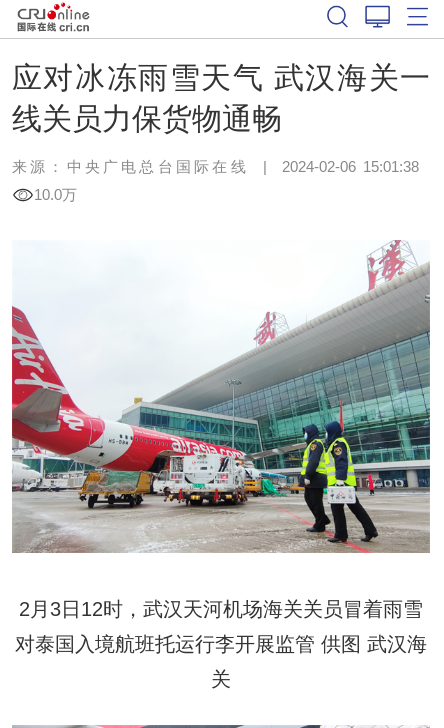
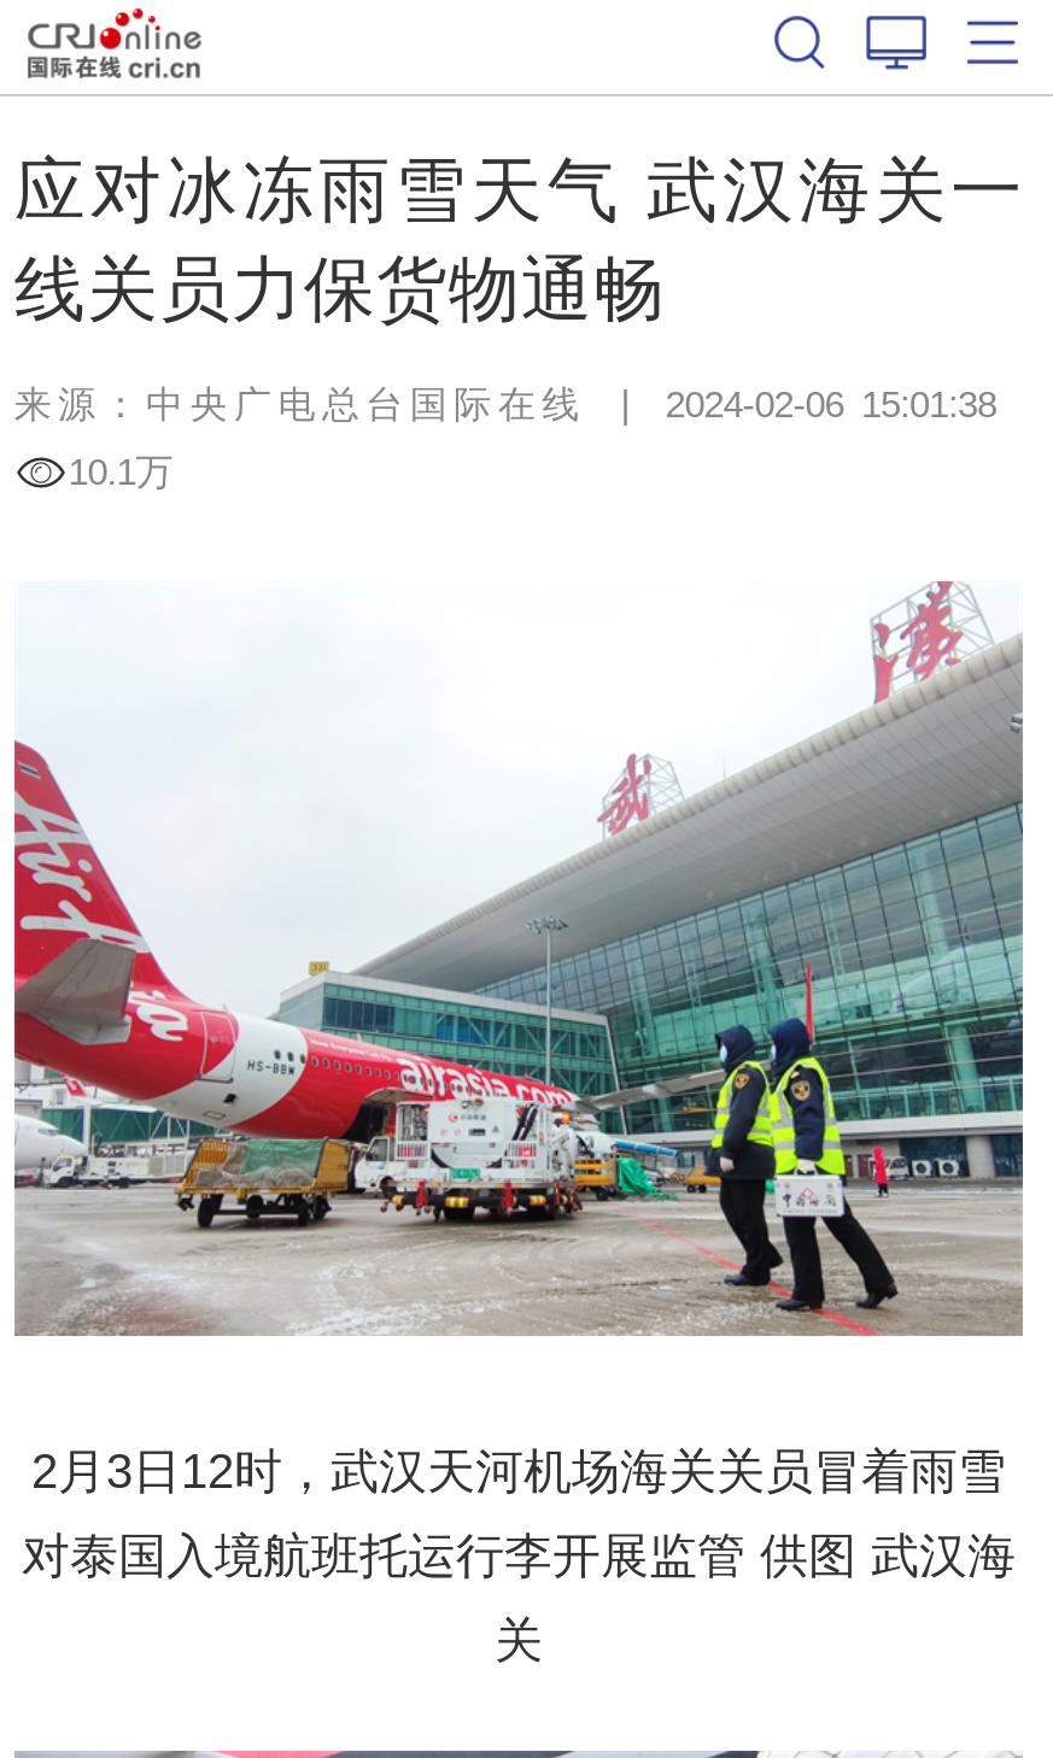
- 10.0万
+ 10.1万
